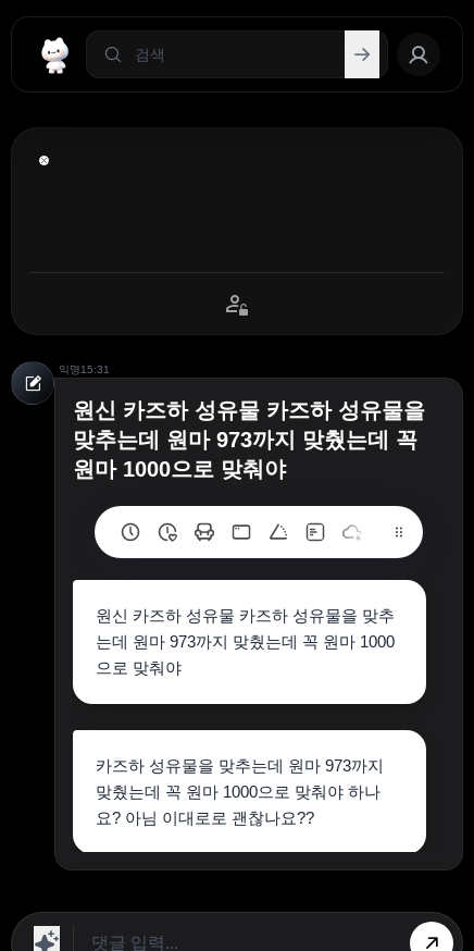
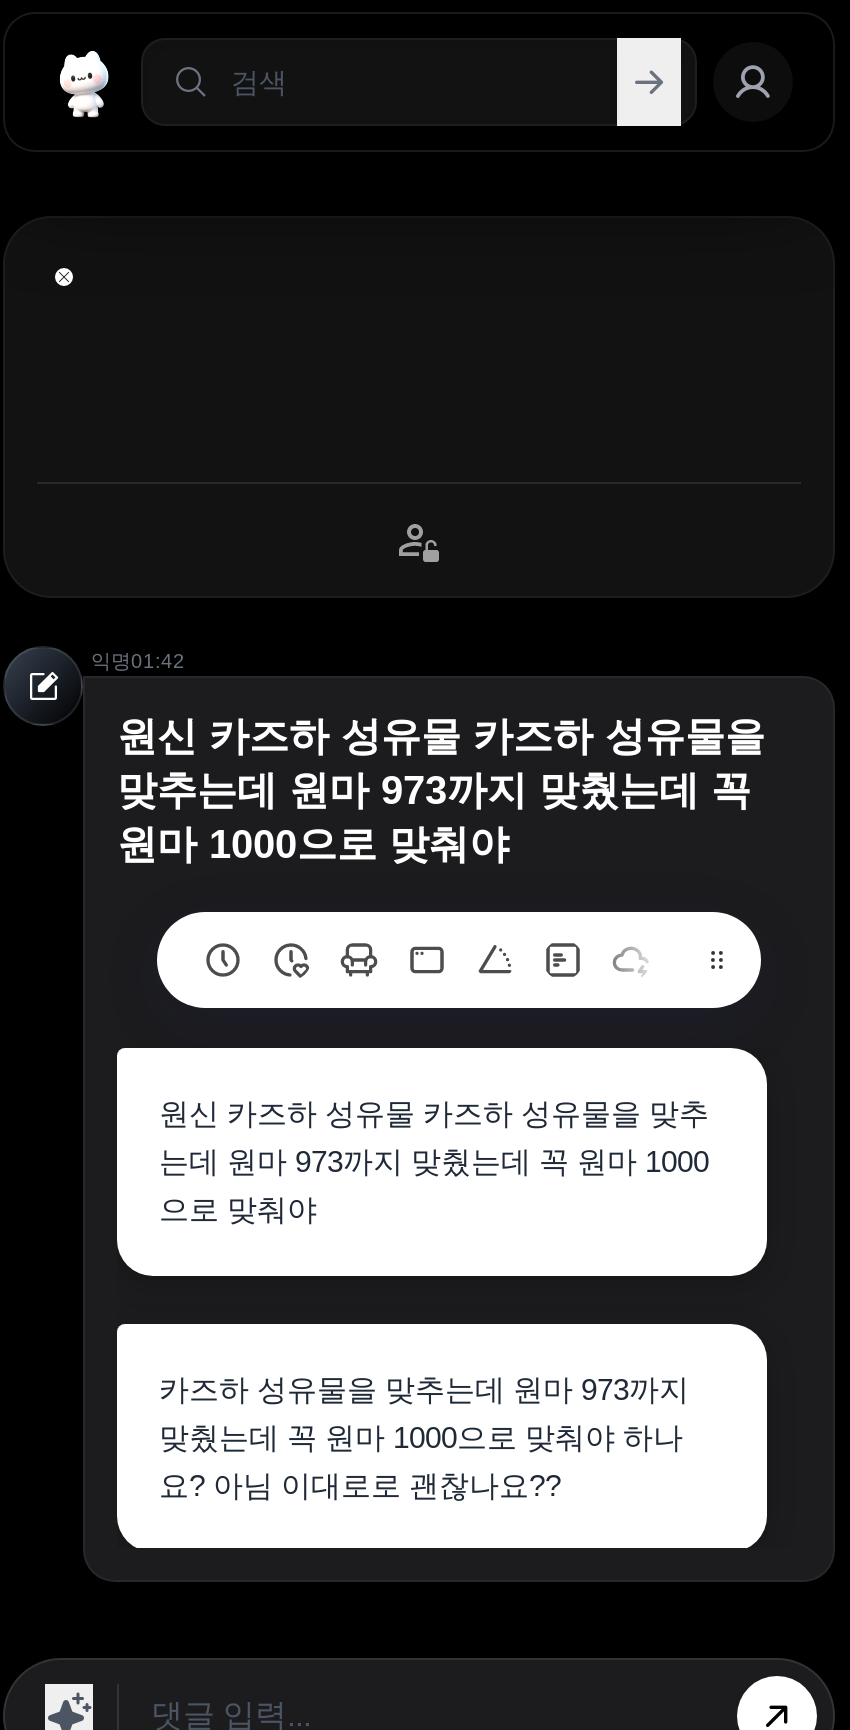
- 익명 15:31
+ 익명 01:42
